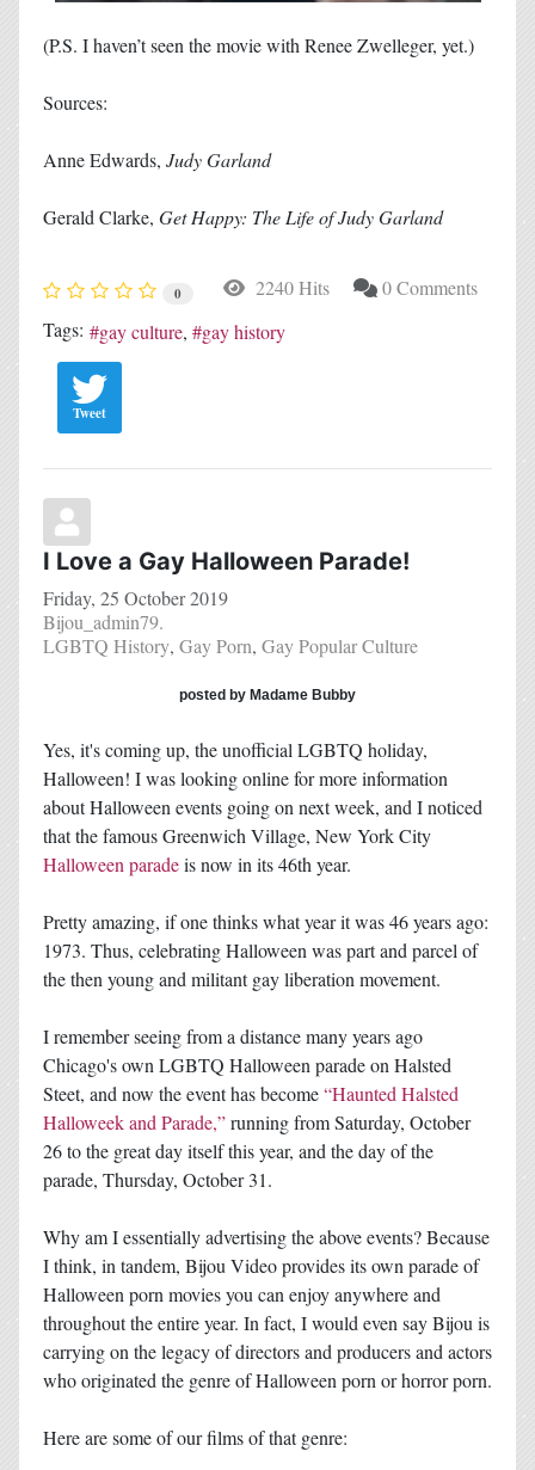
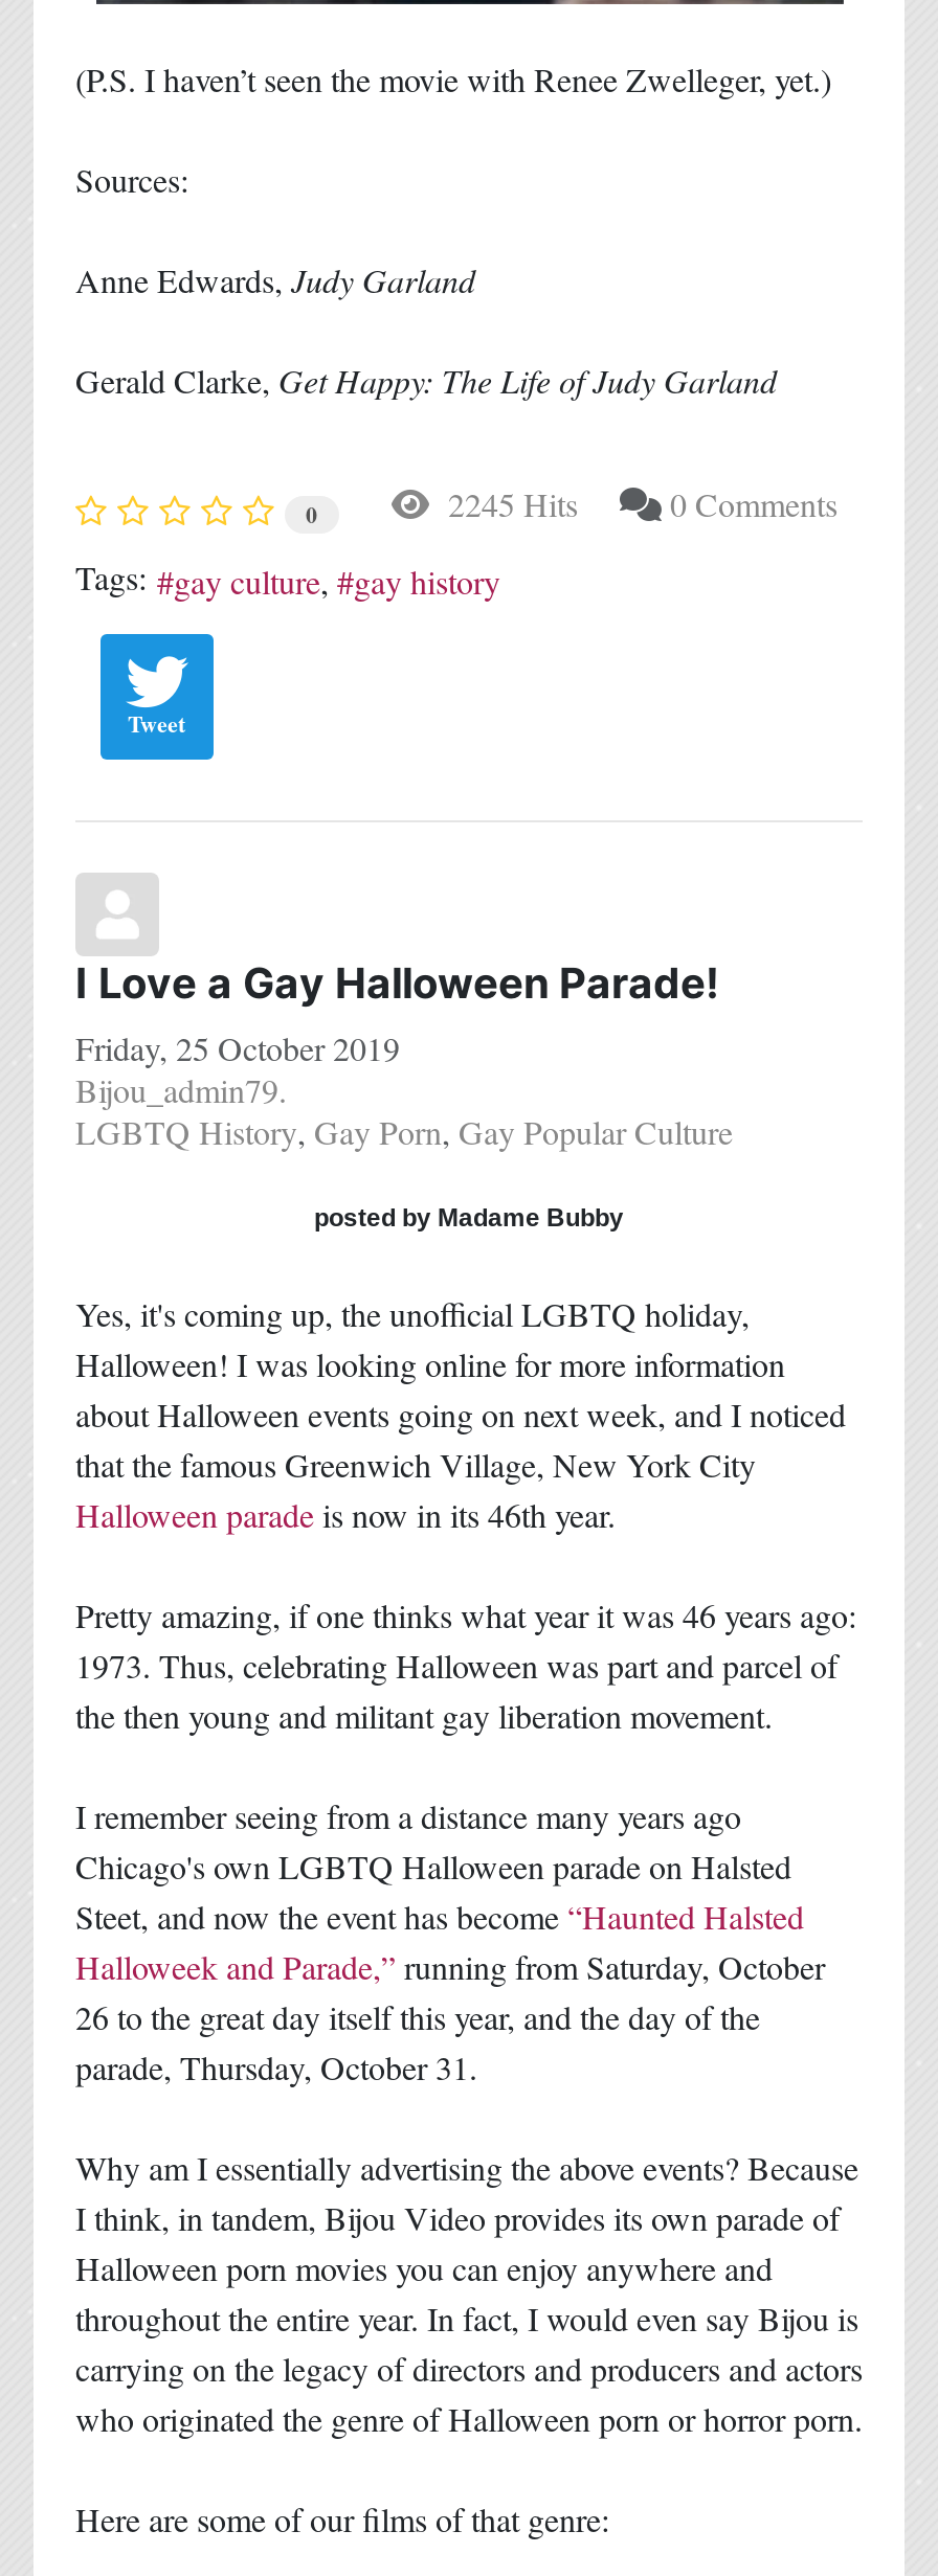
- 2240 Hits
+ 2245 Hits
